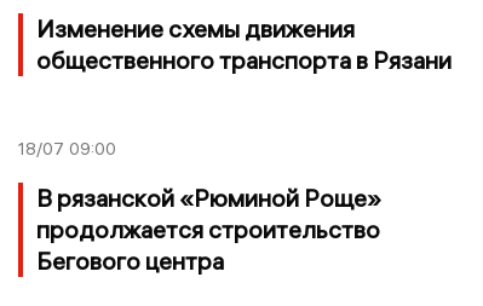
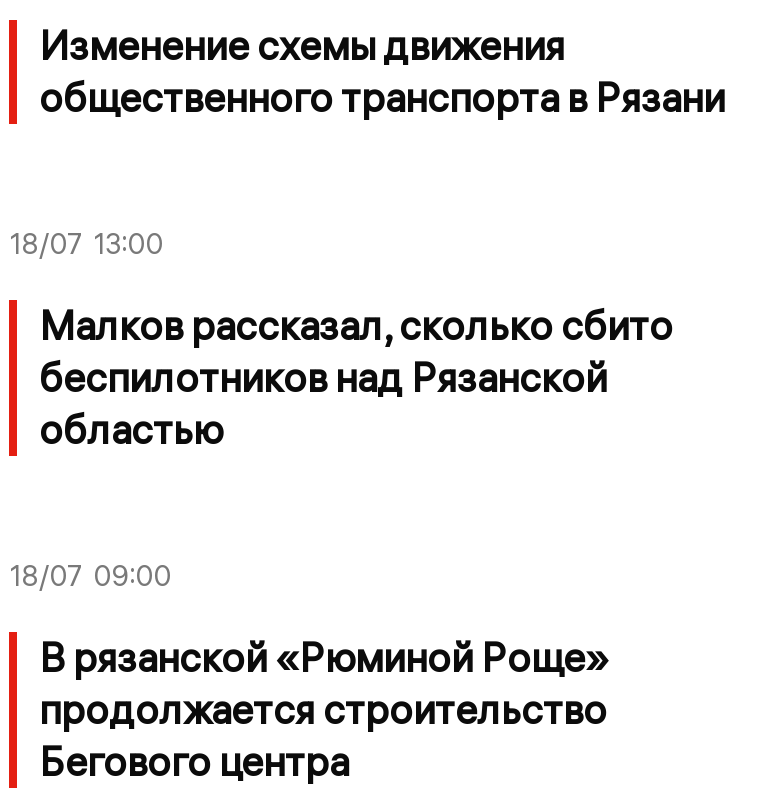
+ 18/07 13:00
+ Малков рассказал, сколько сбито
+ беспилотников над Рязанской
+ областью
